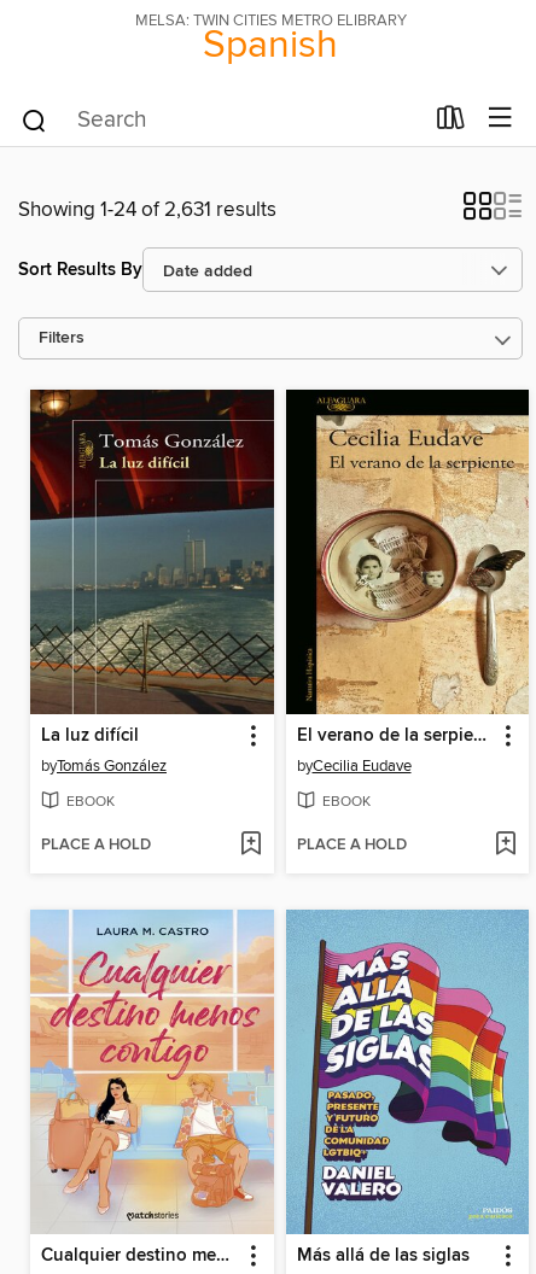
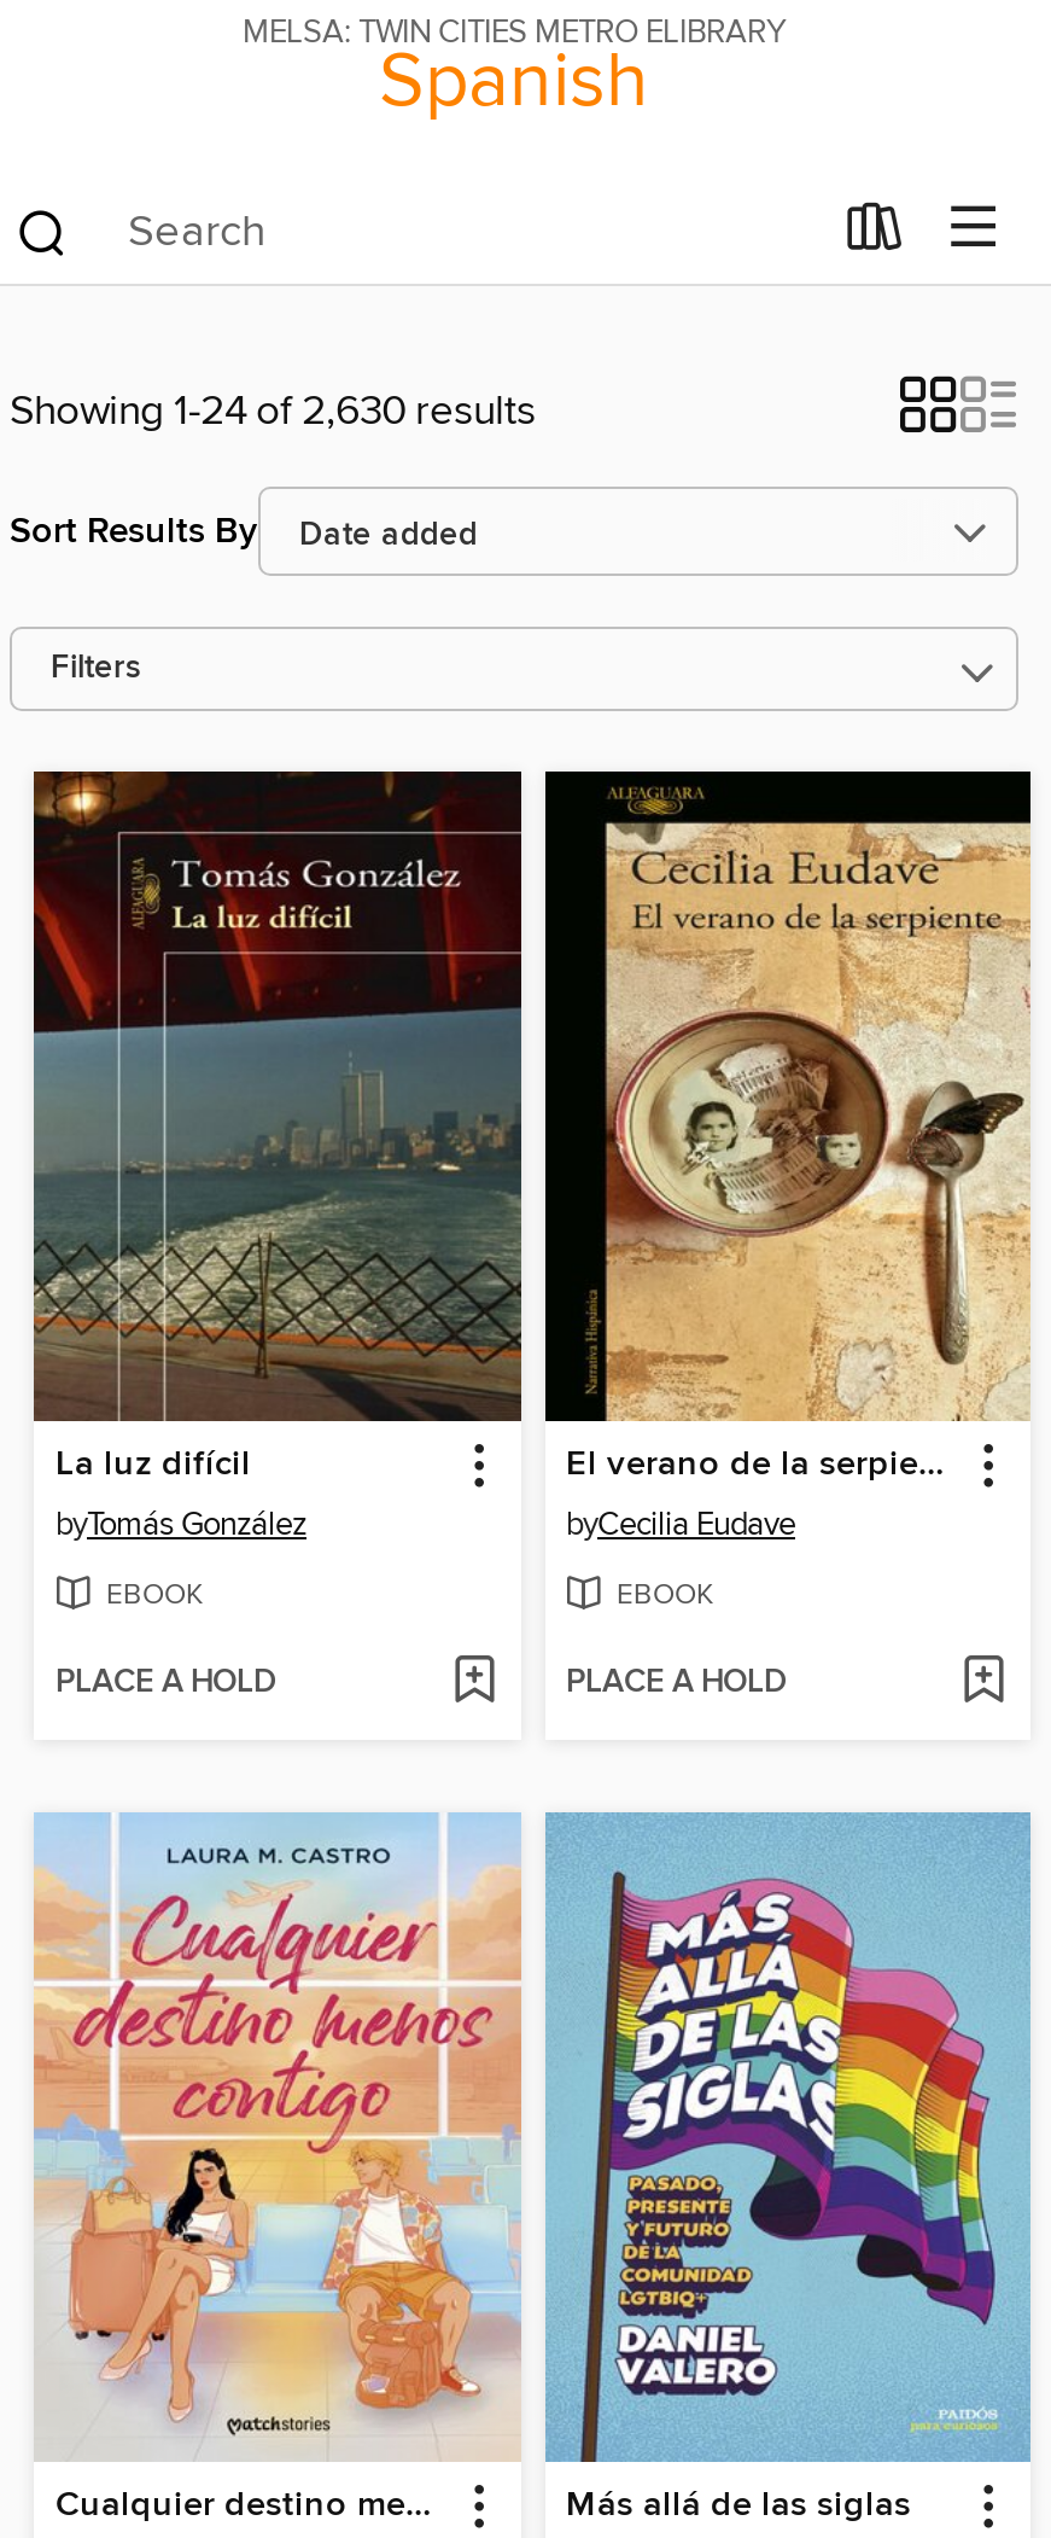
- Showing 1-24 of 2,631 results
+ Showing 1-24 of 2,630 results
